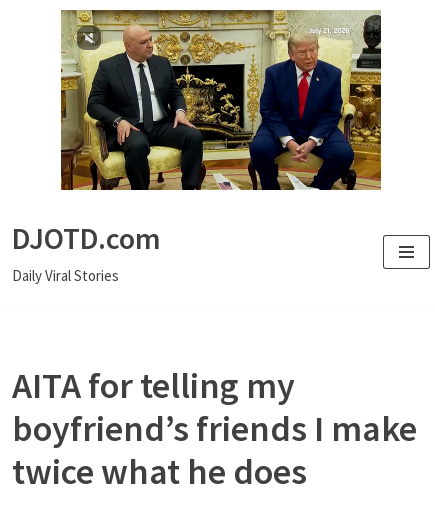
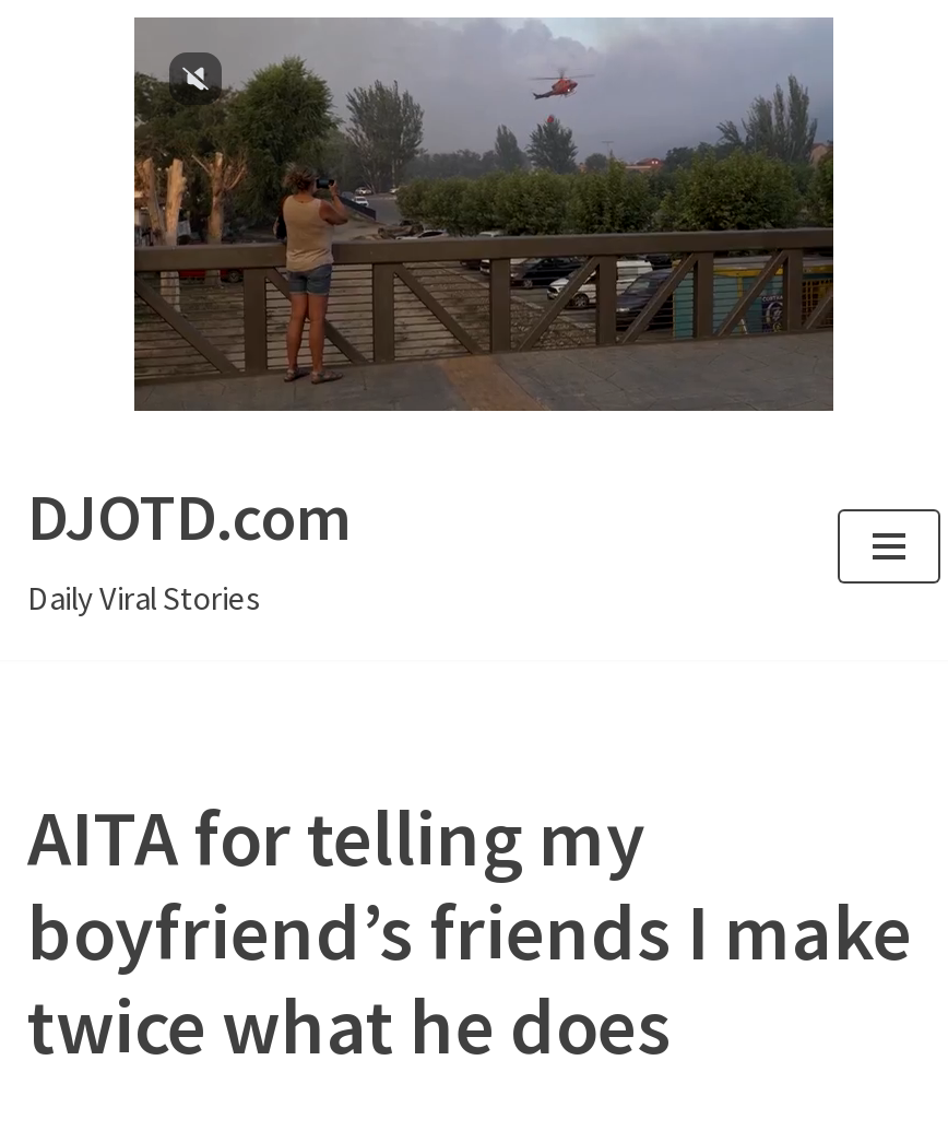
- [image]
+ [image]
